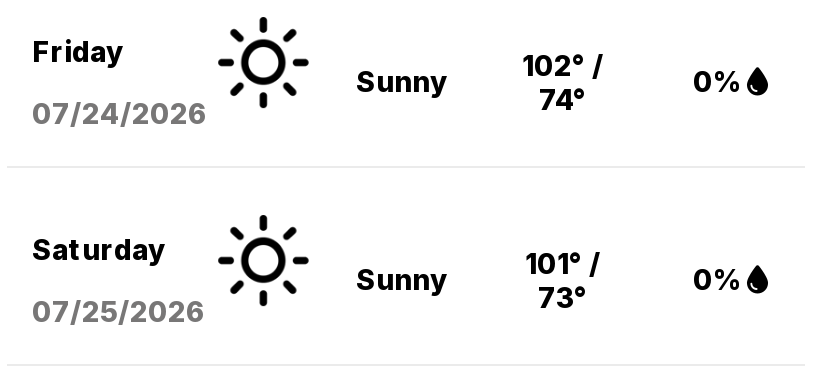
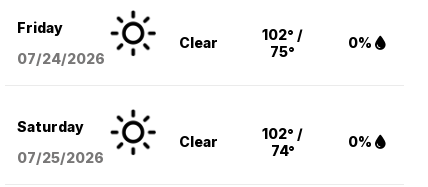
- Sunny
+ Clear

- 74°
+ 75°

- Sunny
- 101° /
- 73°
+ Clear
+ 102° /
+ 74°
